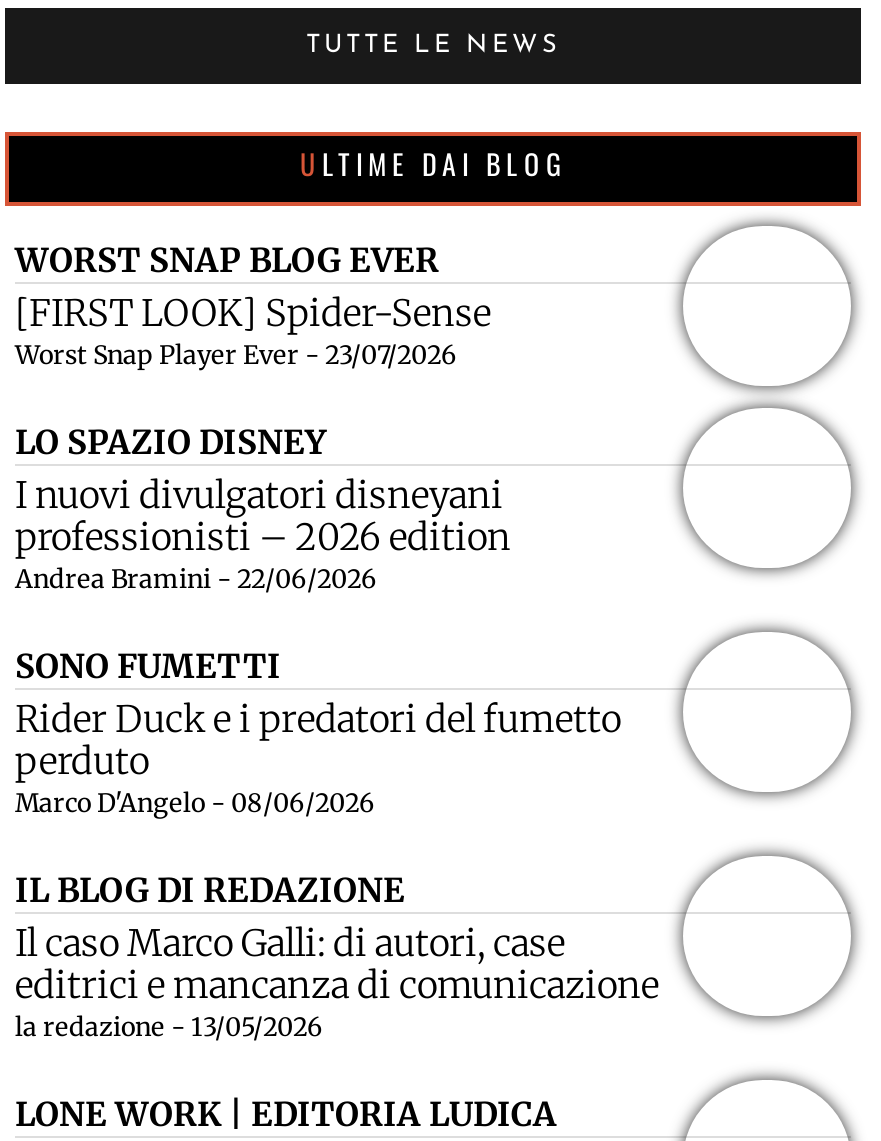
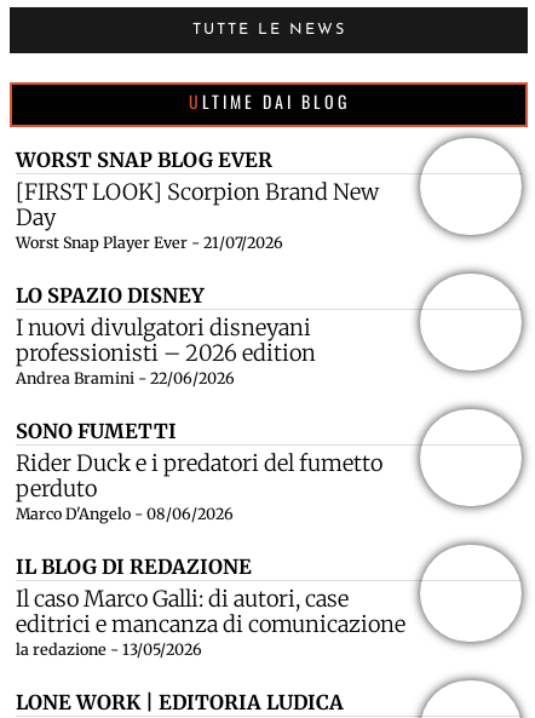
- [FIRST LOOK] Spider-Sense
- Worst Snap Player Ever - 23/07/2026
+ [FIRST LOOK] Scorpion Brand New
+ Day
+ Worst Snap Player Ever - 21/07/2026
